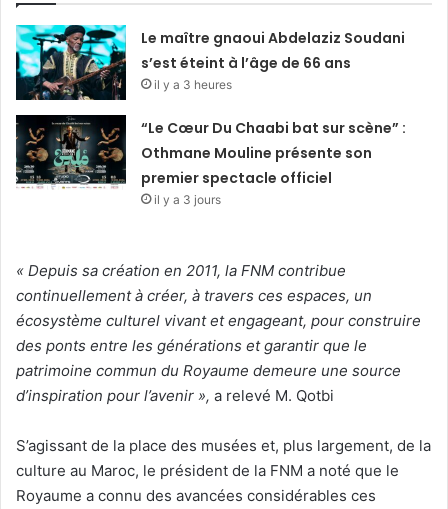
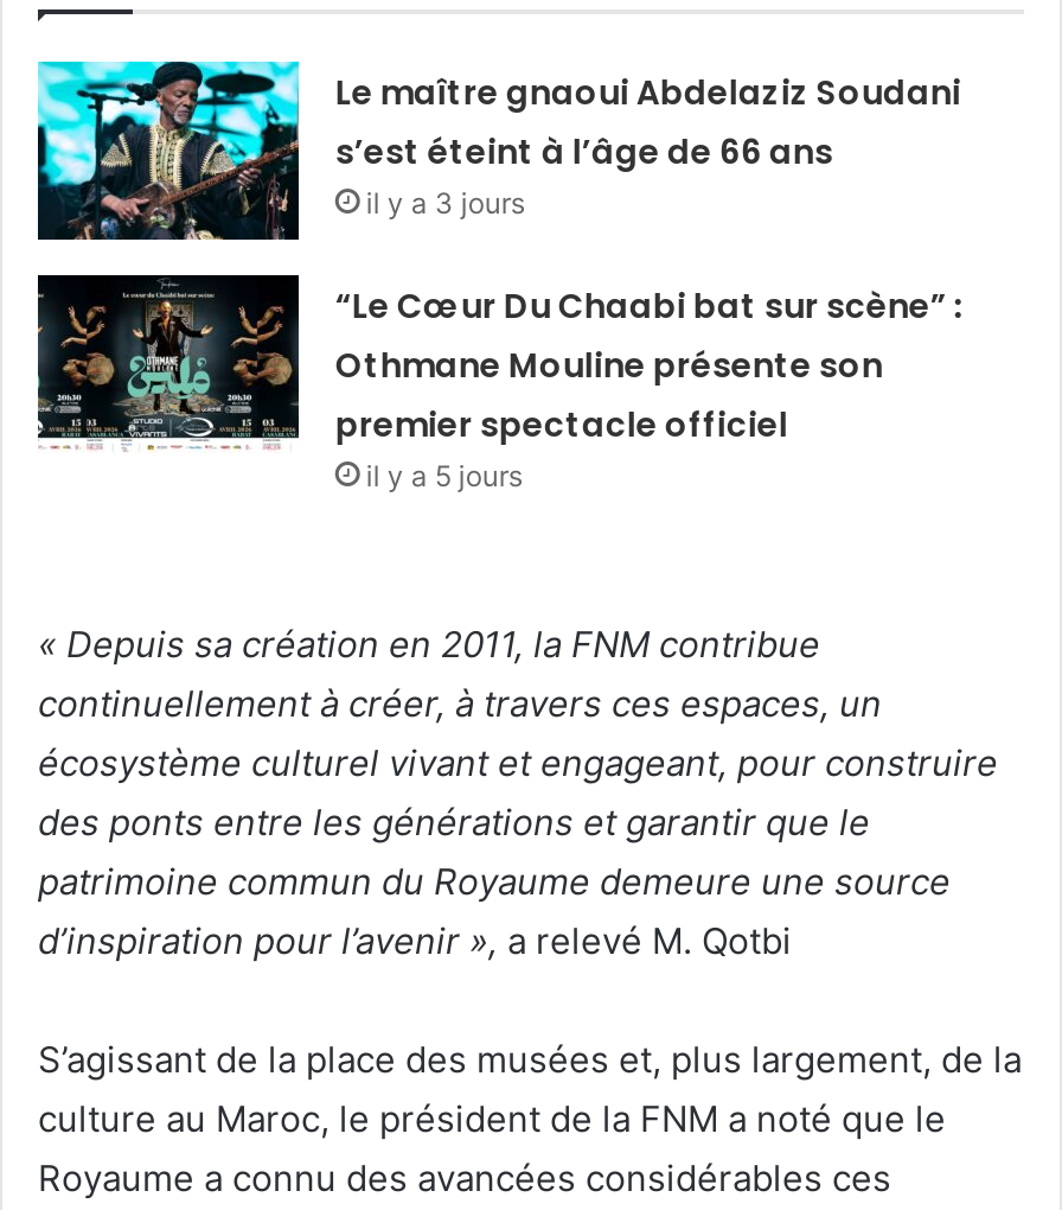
- il y a 3 heures
+ il y a 3 jours

- il y a 3 jours
+ il y a 5 jours
